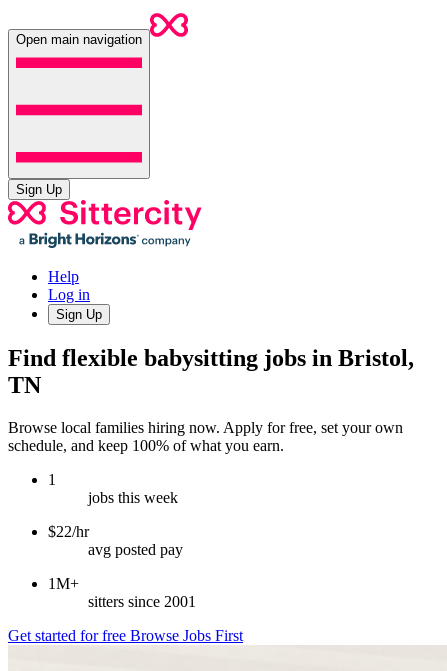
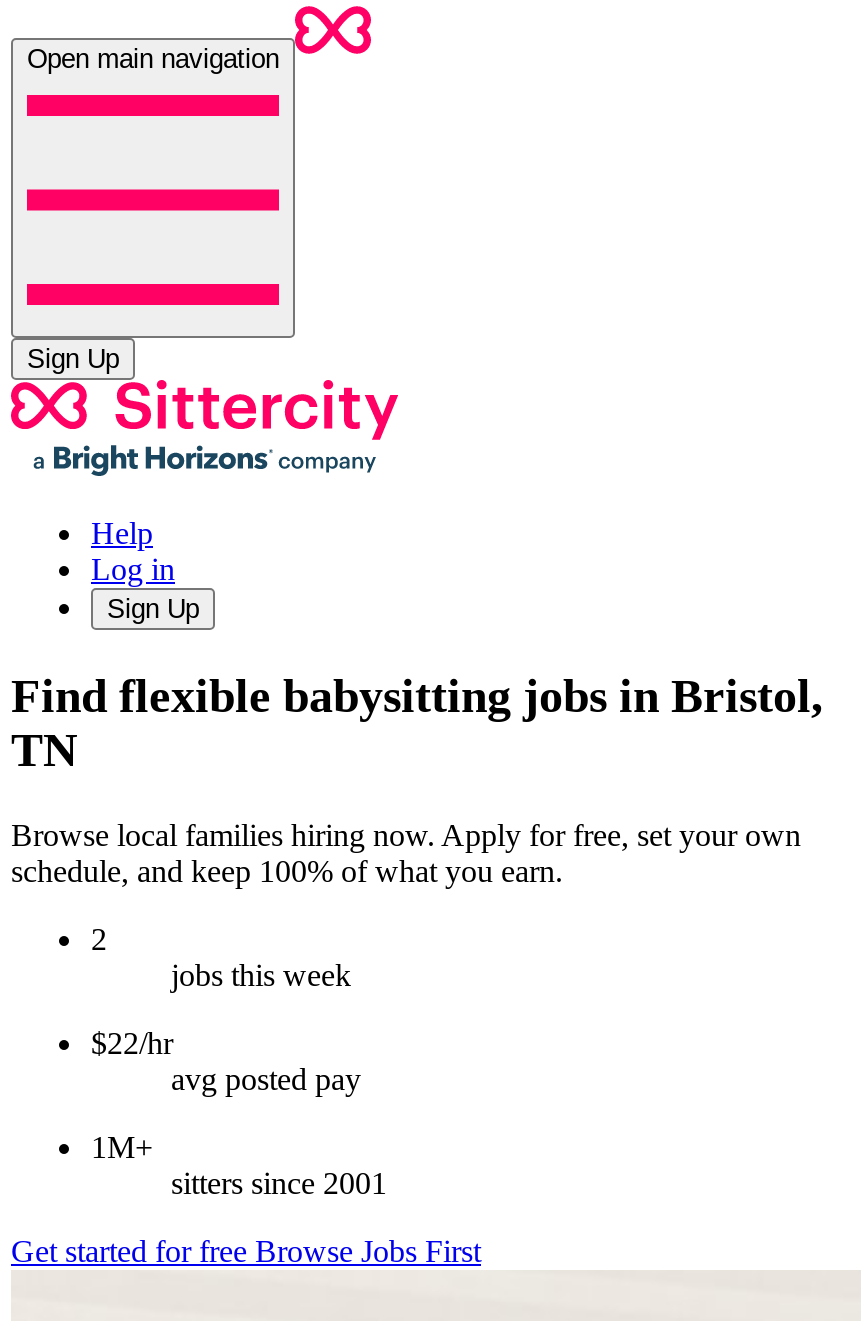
- 1
+ 2
